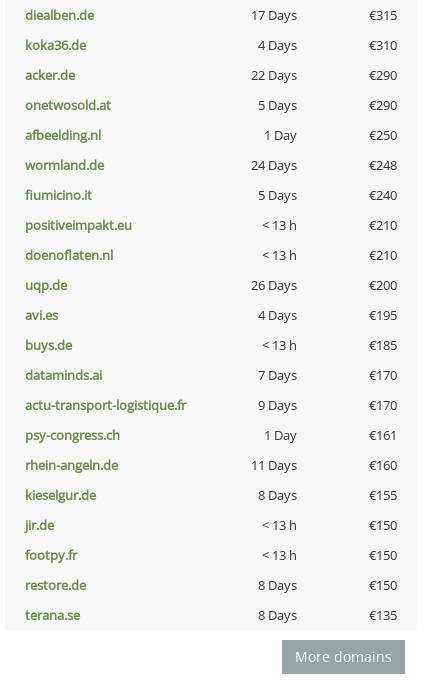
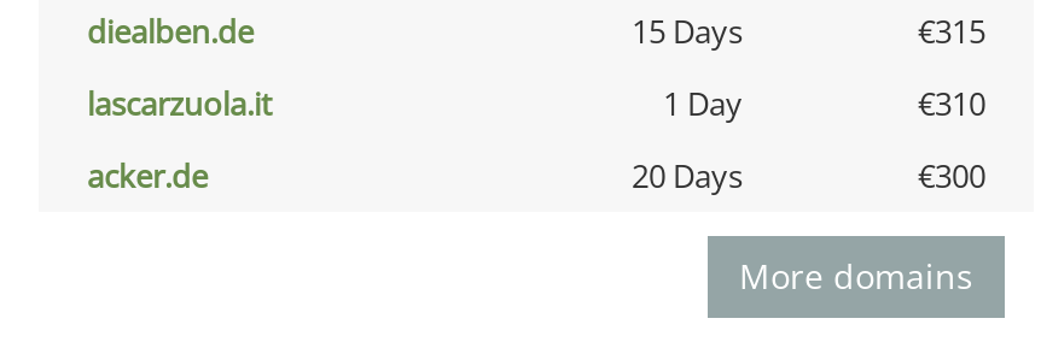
- 17 Days
+ 15 Days

- koka36.de
- 4 Days
+ lascarzuola.it
+ 1 Day

- 22 Days
- €290
- onetwosold.at
- 5 Days
- €290
- afbeelding.nl
- 1 Day
- €250
- wormland.de
- 24 Days
- €248
- fiumicino.it
- 5 Days
- €240
- positiveimpakt.eu
- < 13 h
- €210
- doenoflaten.nl
- < 13 h
- €210
- uqp.de
- 26 Days
- €200
- avi.es
- 4 Days
- €195
- buys.de
- < 13 h
- €185
- dataminds.ai
- 7 Days
- €170
- actu-transport-logistique.fr
- 9 Days
- €170
- psy-congress.ch
- 1 Day
- €161
- rhein-angeln.de
- 11 Days
- €160
- kieselgur.de
- 8 Days
- €155
- jir.de
- < 13 h
- €150
- footpy.fr
- < 13 h
- €150
- restore.de
- 8 Days
- €150
- terana.se
- 8 Days
- €135
+ 20 Days
+ €300
